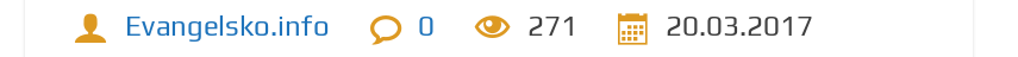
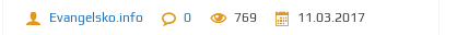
- 271
- 20.03.2017
+ 769
+ 11.03.2017
